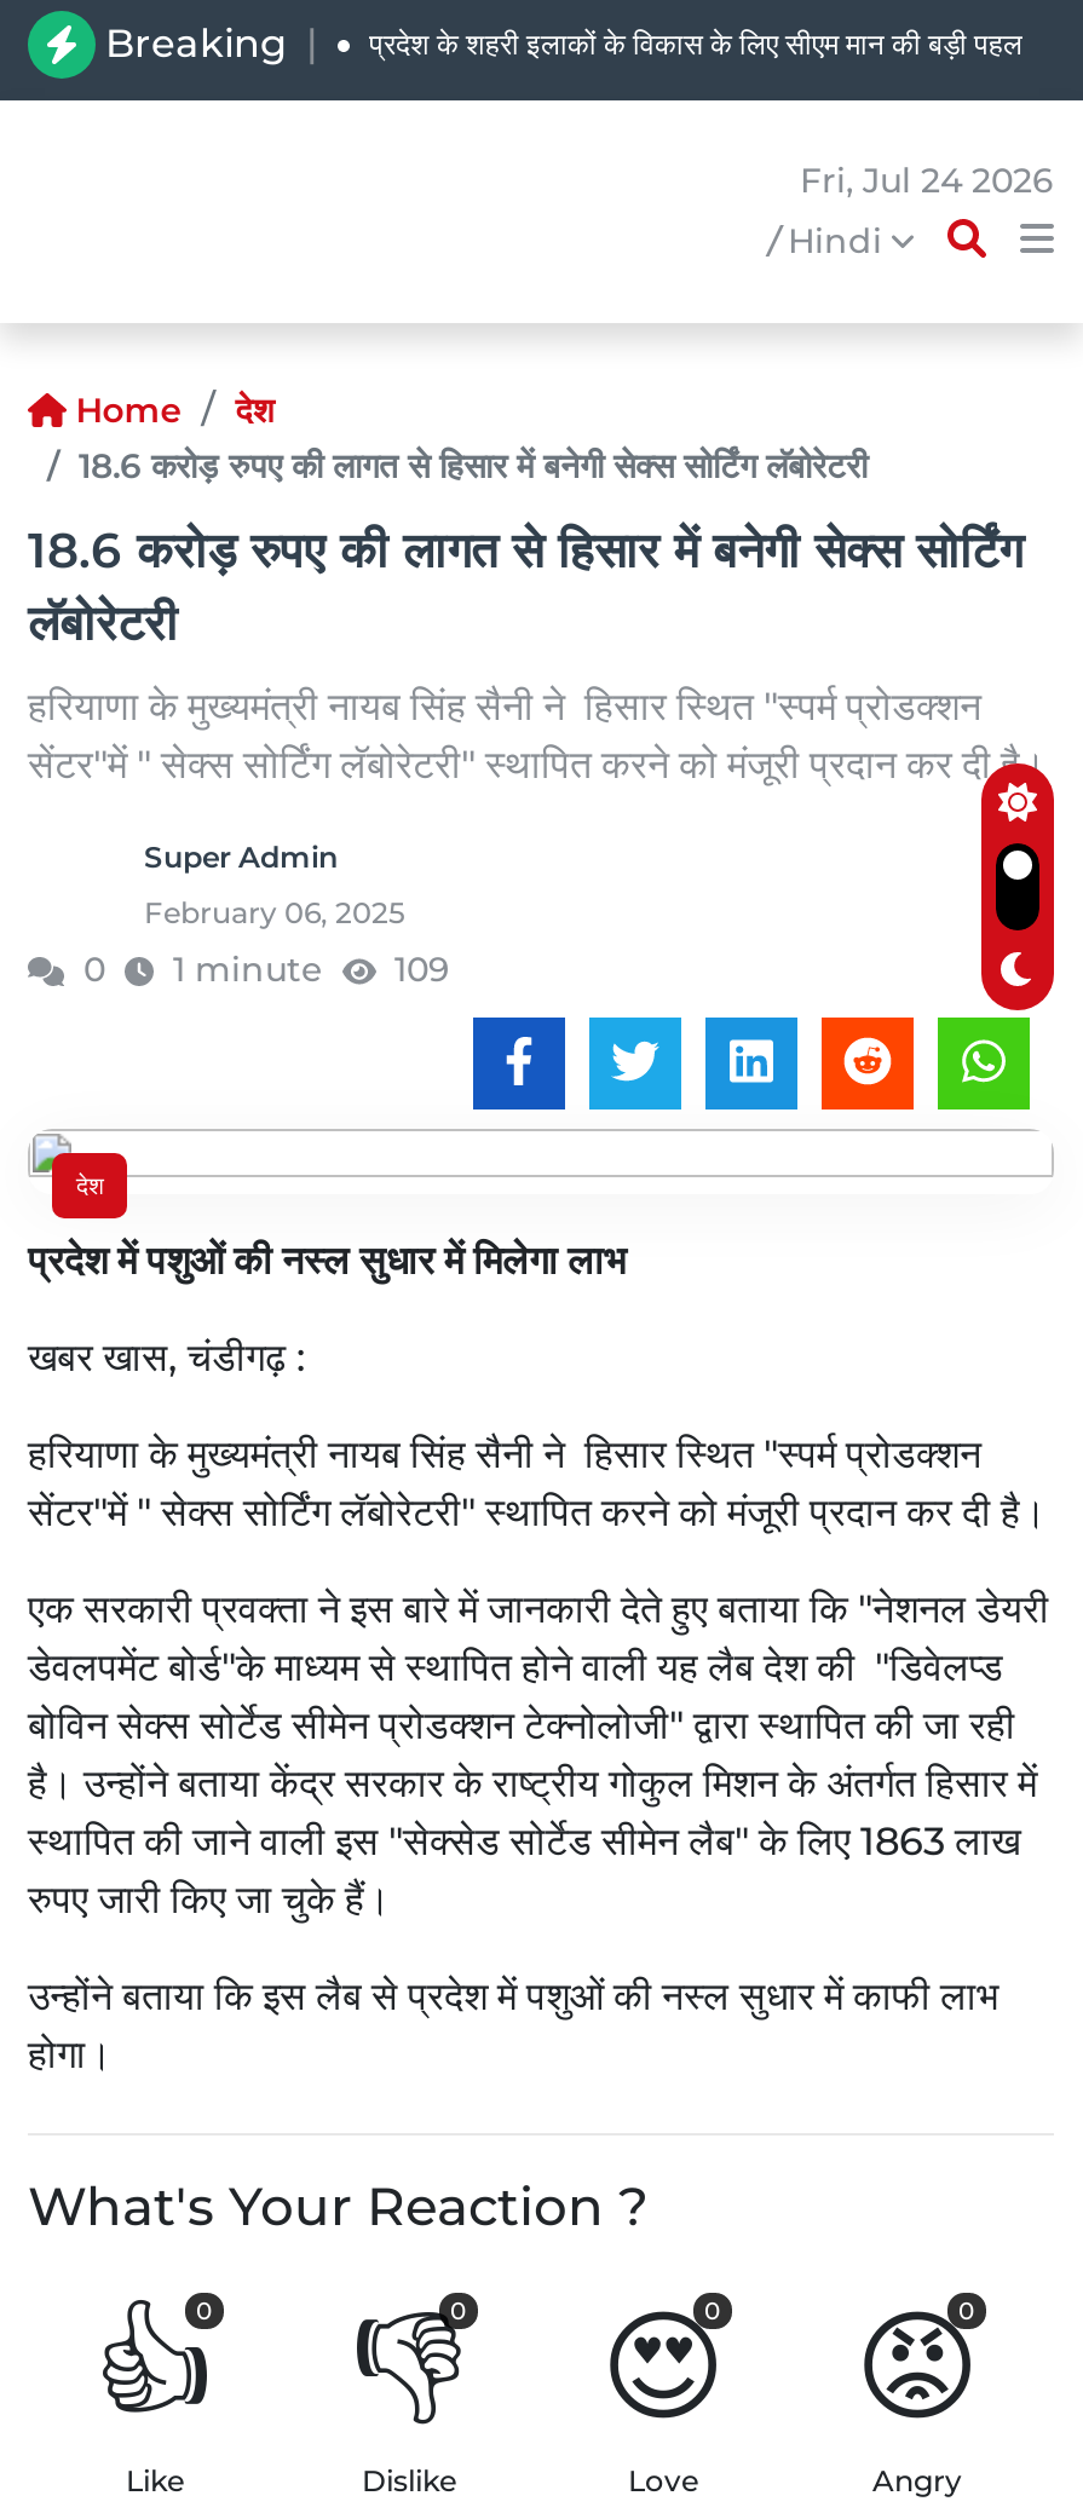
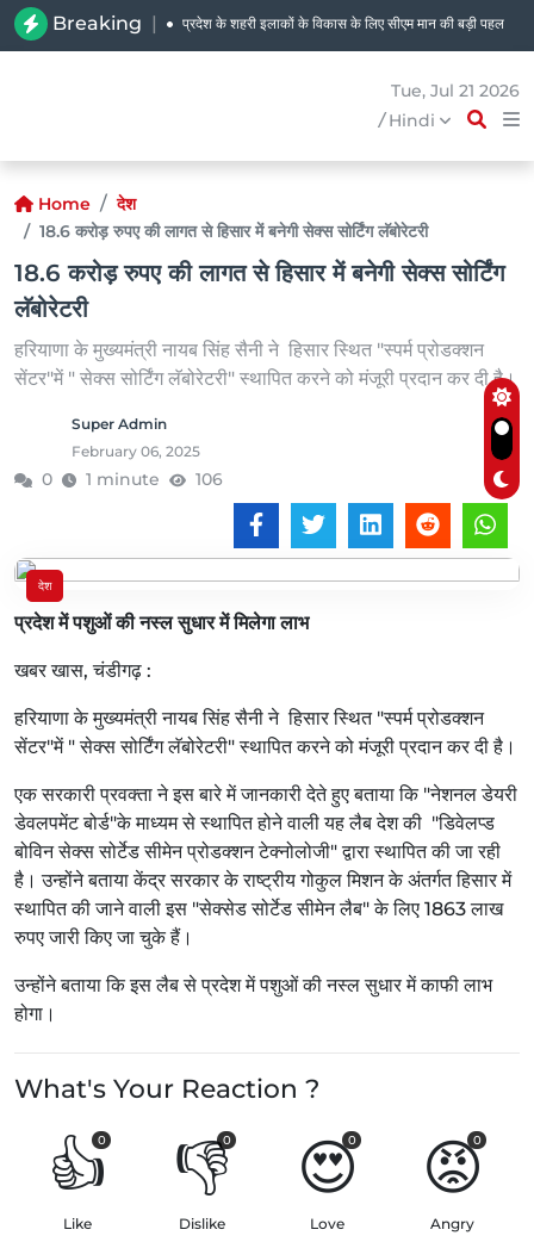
- Fri, Jul 24 2026
+ Tue, Jul 21 2026

- 109
+ 106
